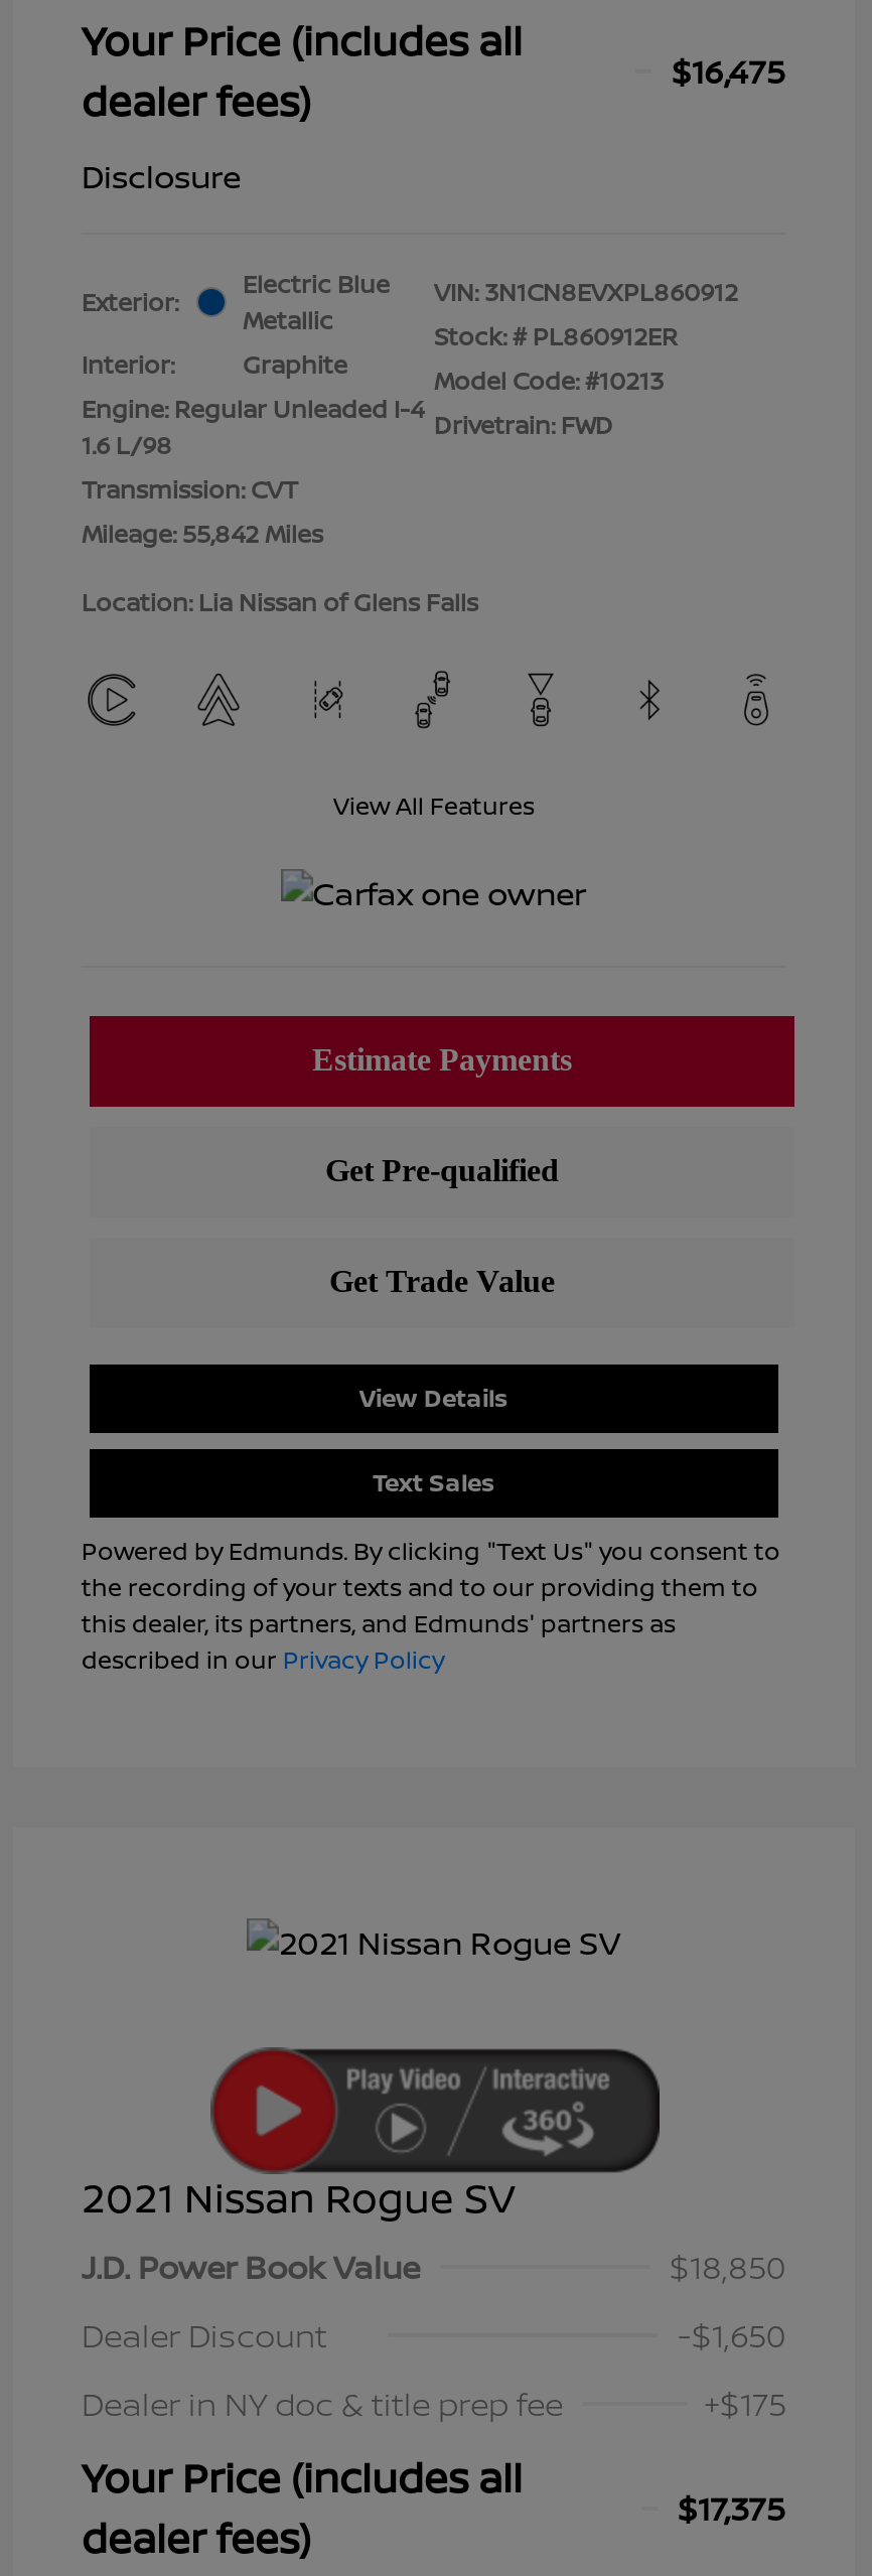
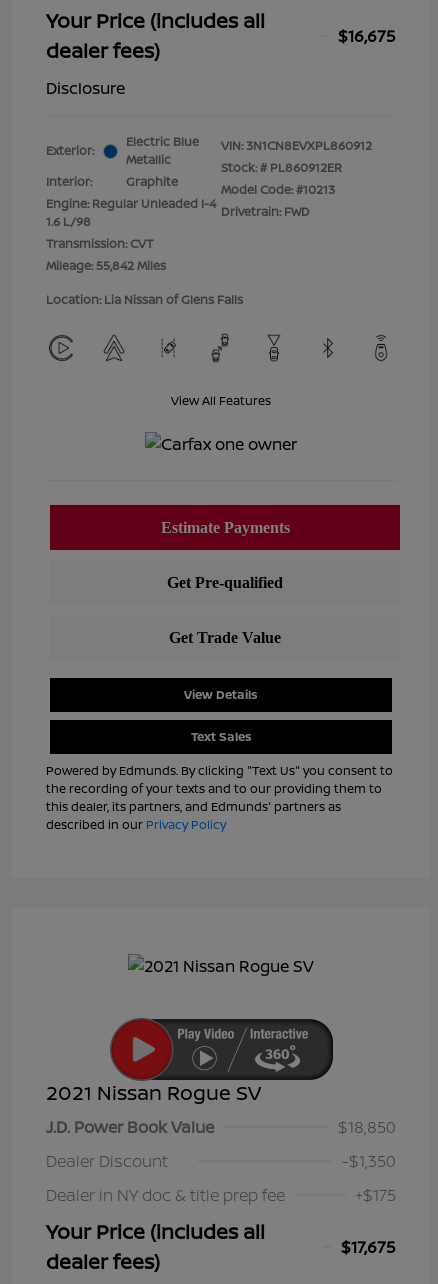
- $16,475
+ $16,675

- -$1,650
+ -$1,350

- $17,375
+ $17,675
